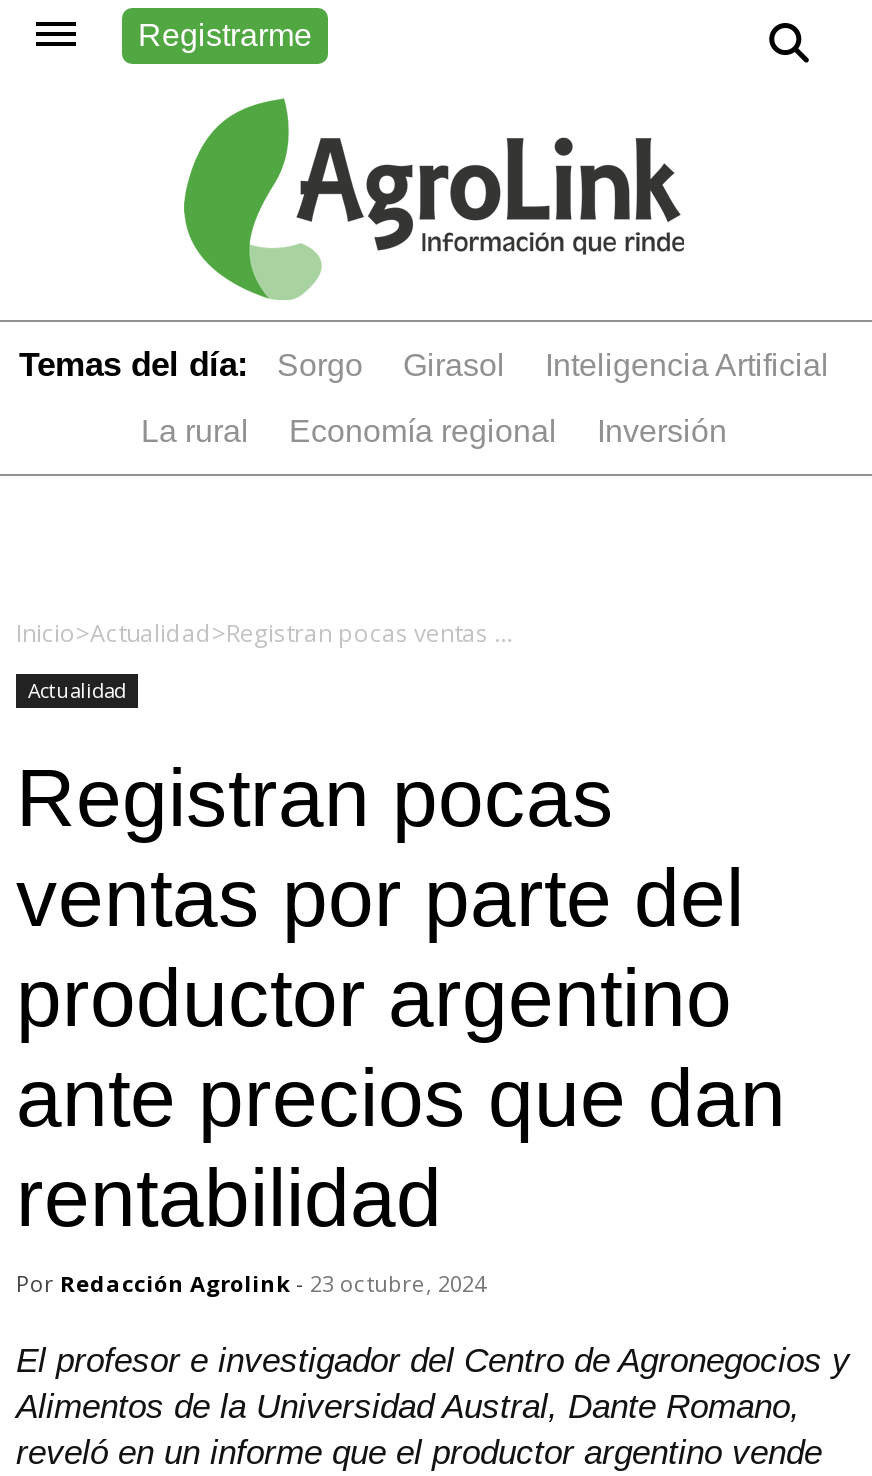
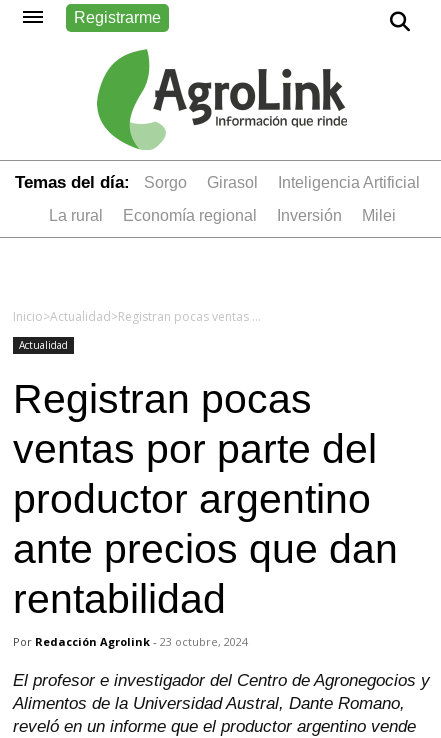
+ Milei
